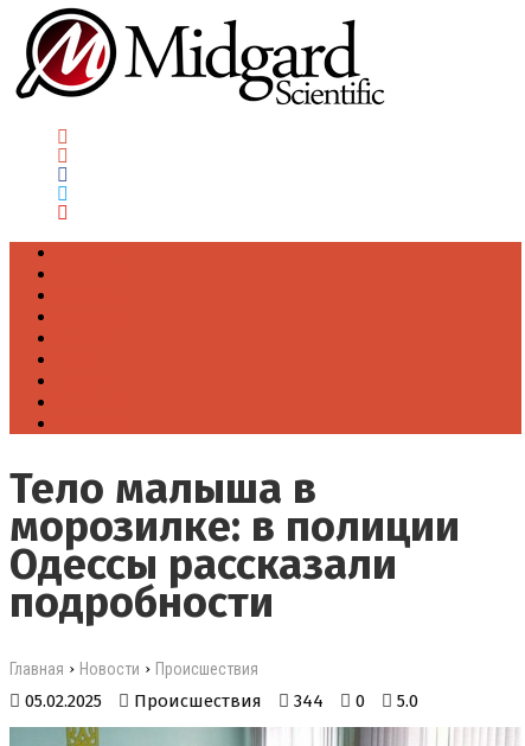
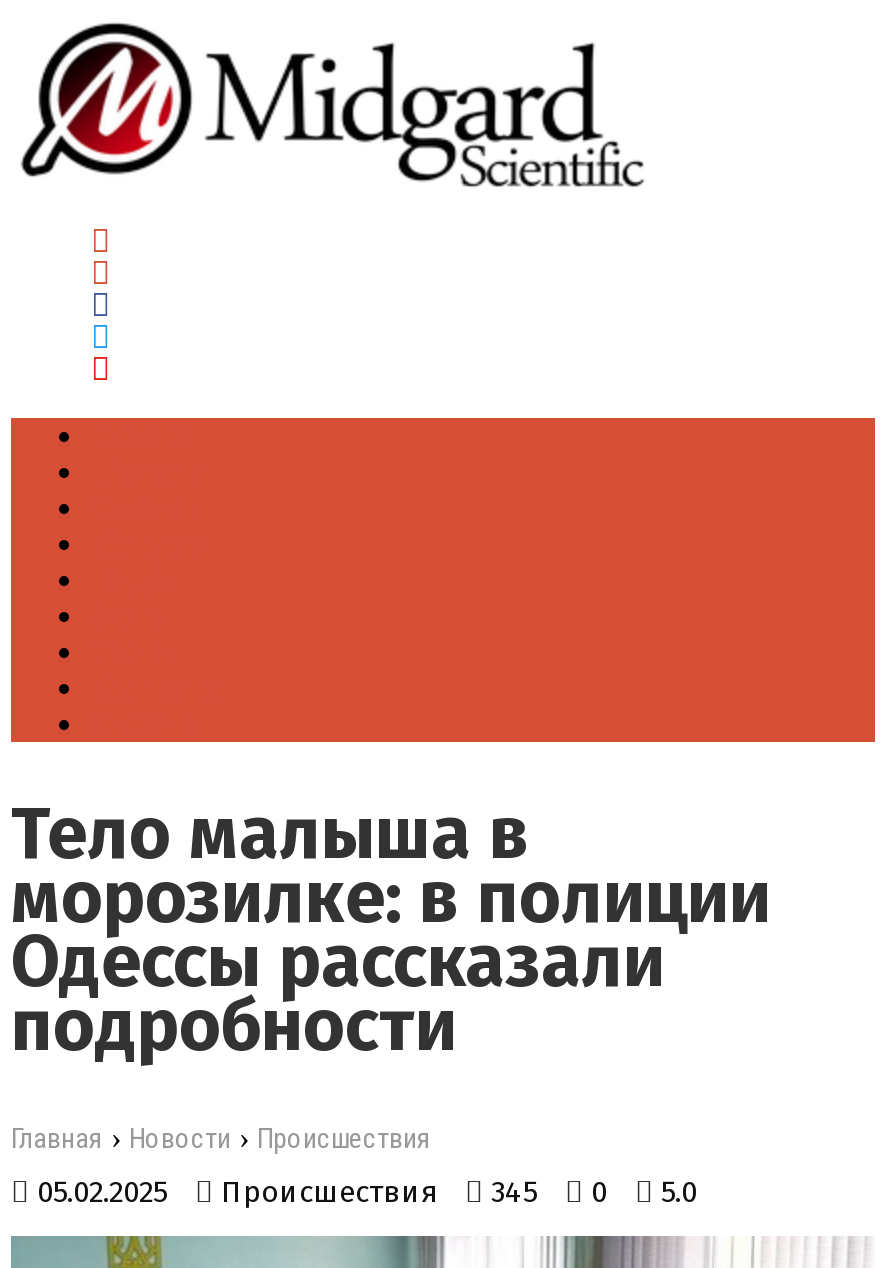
- 05.02.2025 Происшествия 344 0 5.0
+ 05.02.2025 Происшествия 345 0 5.0
